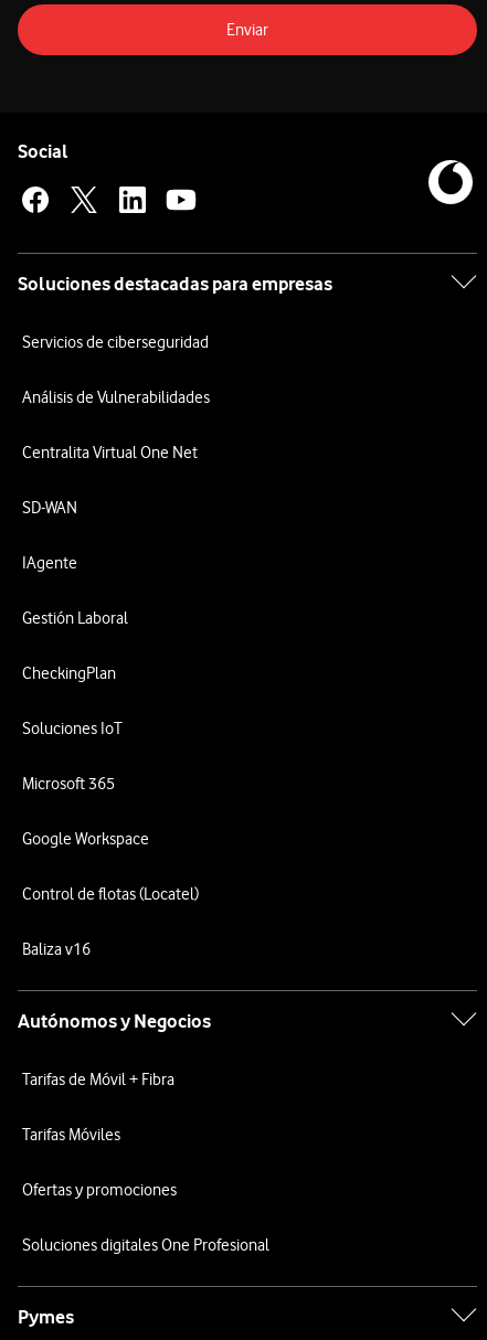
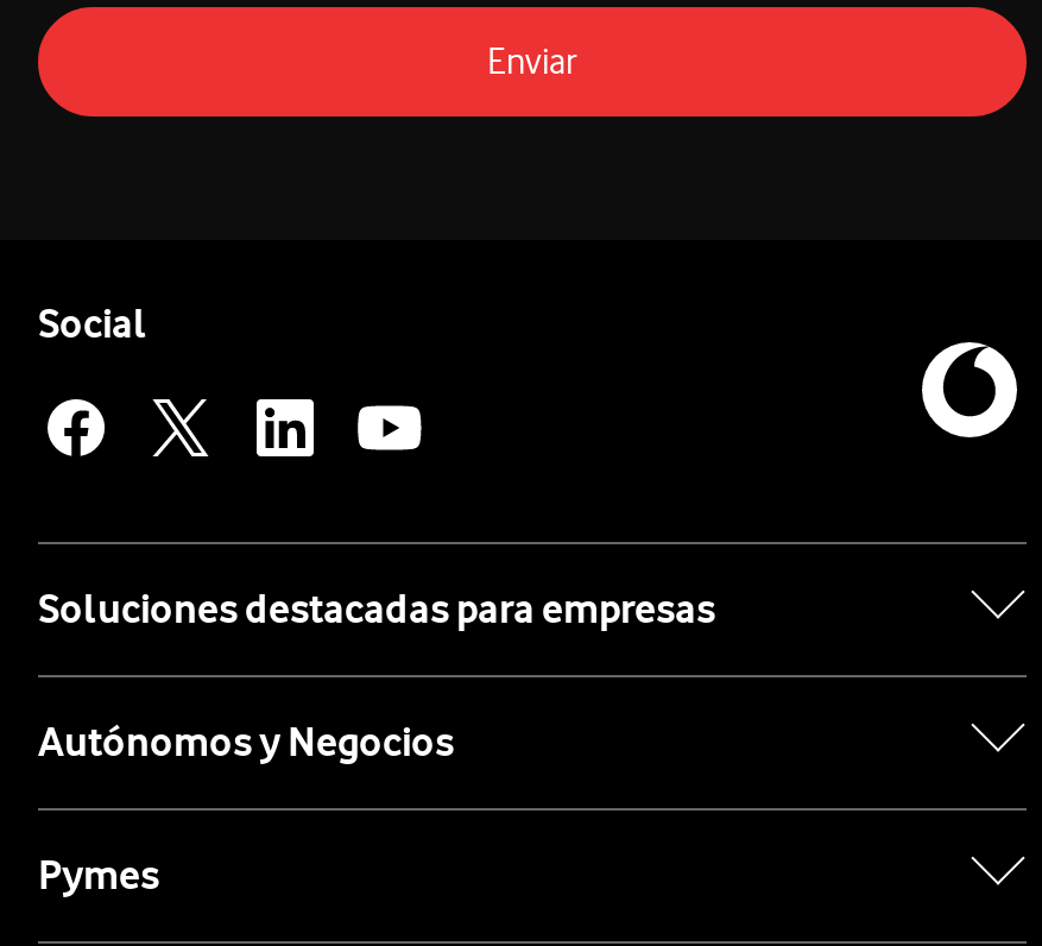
- Servicios de ciberseguridad
- Análisis de Vulnerabilidades
- Centralita Virtual One Net
- SD-WAN
- IAgente
- Gestión Laboral
- CheckingPlan
- Soluciones IoT
- Microsoft 365
- Google Workspace
- Control de flotas (Locatel)
- Baliza v16

- Tarifas de Móvil + Fibra
- Tarifas Móviles
- Ofertas y promociones
- Soluciones digitales One Profesional
